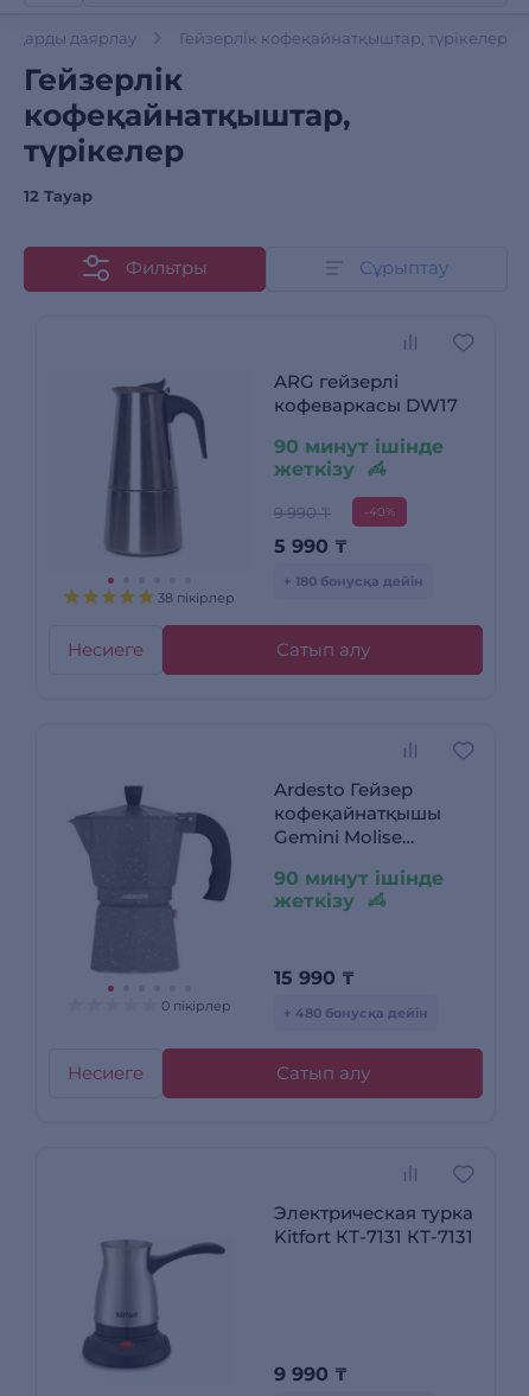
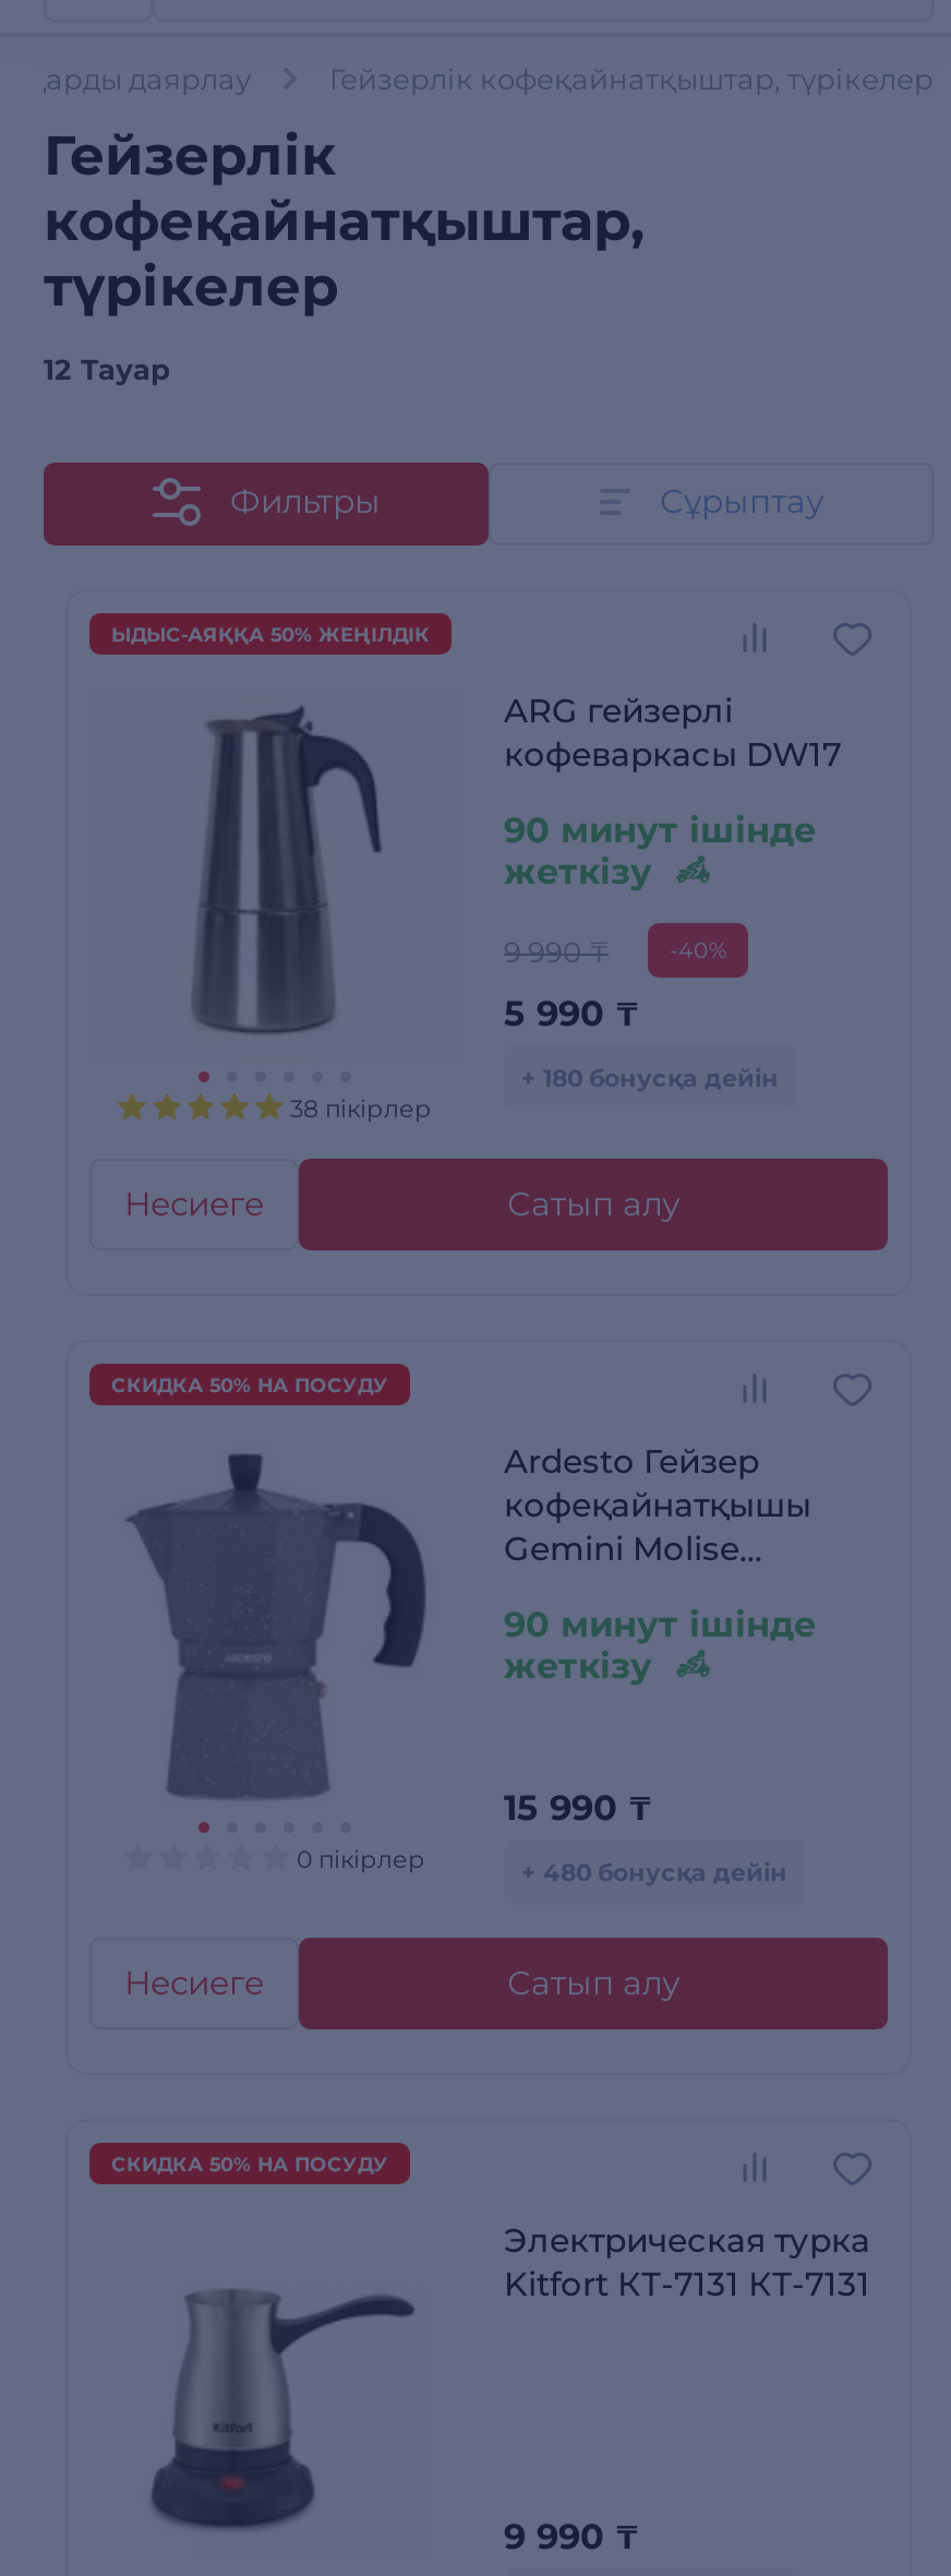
+ ЫДЫС-АЯҚҚА 50% ЖЕҢІЛДІК

+ СКИДКА 50% НА ПОСУДУ

+ СКИДКА 50% НА ПОСУДУ
